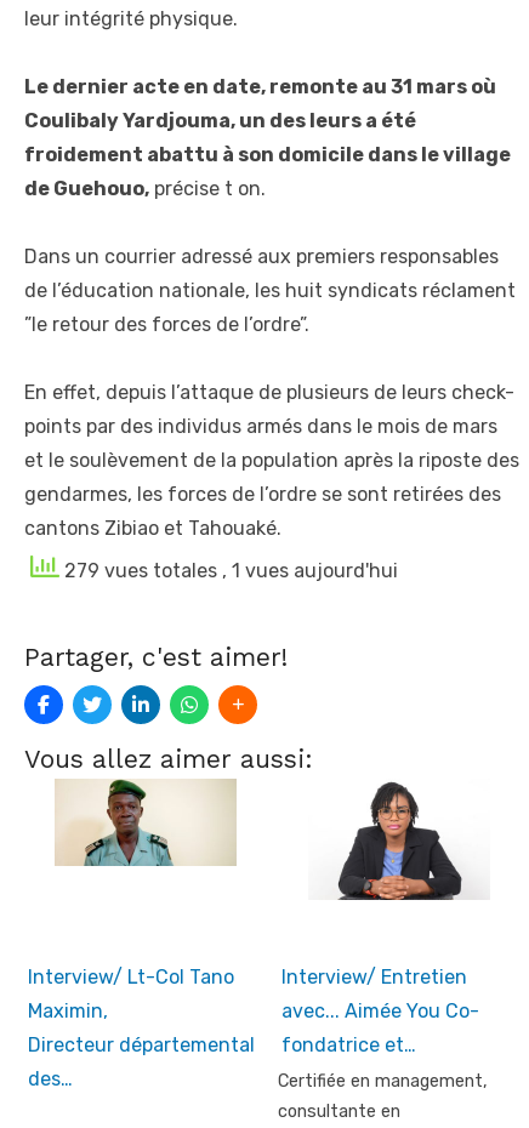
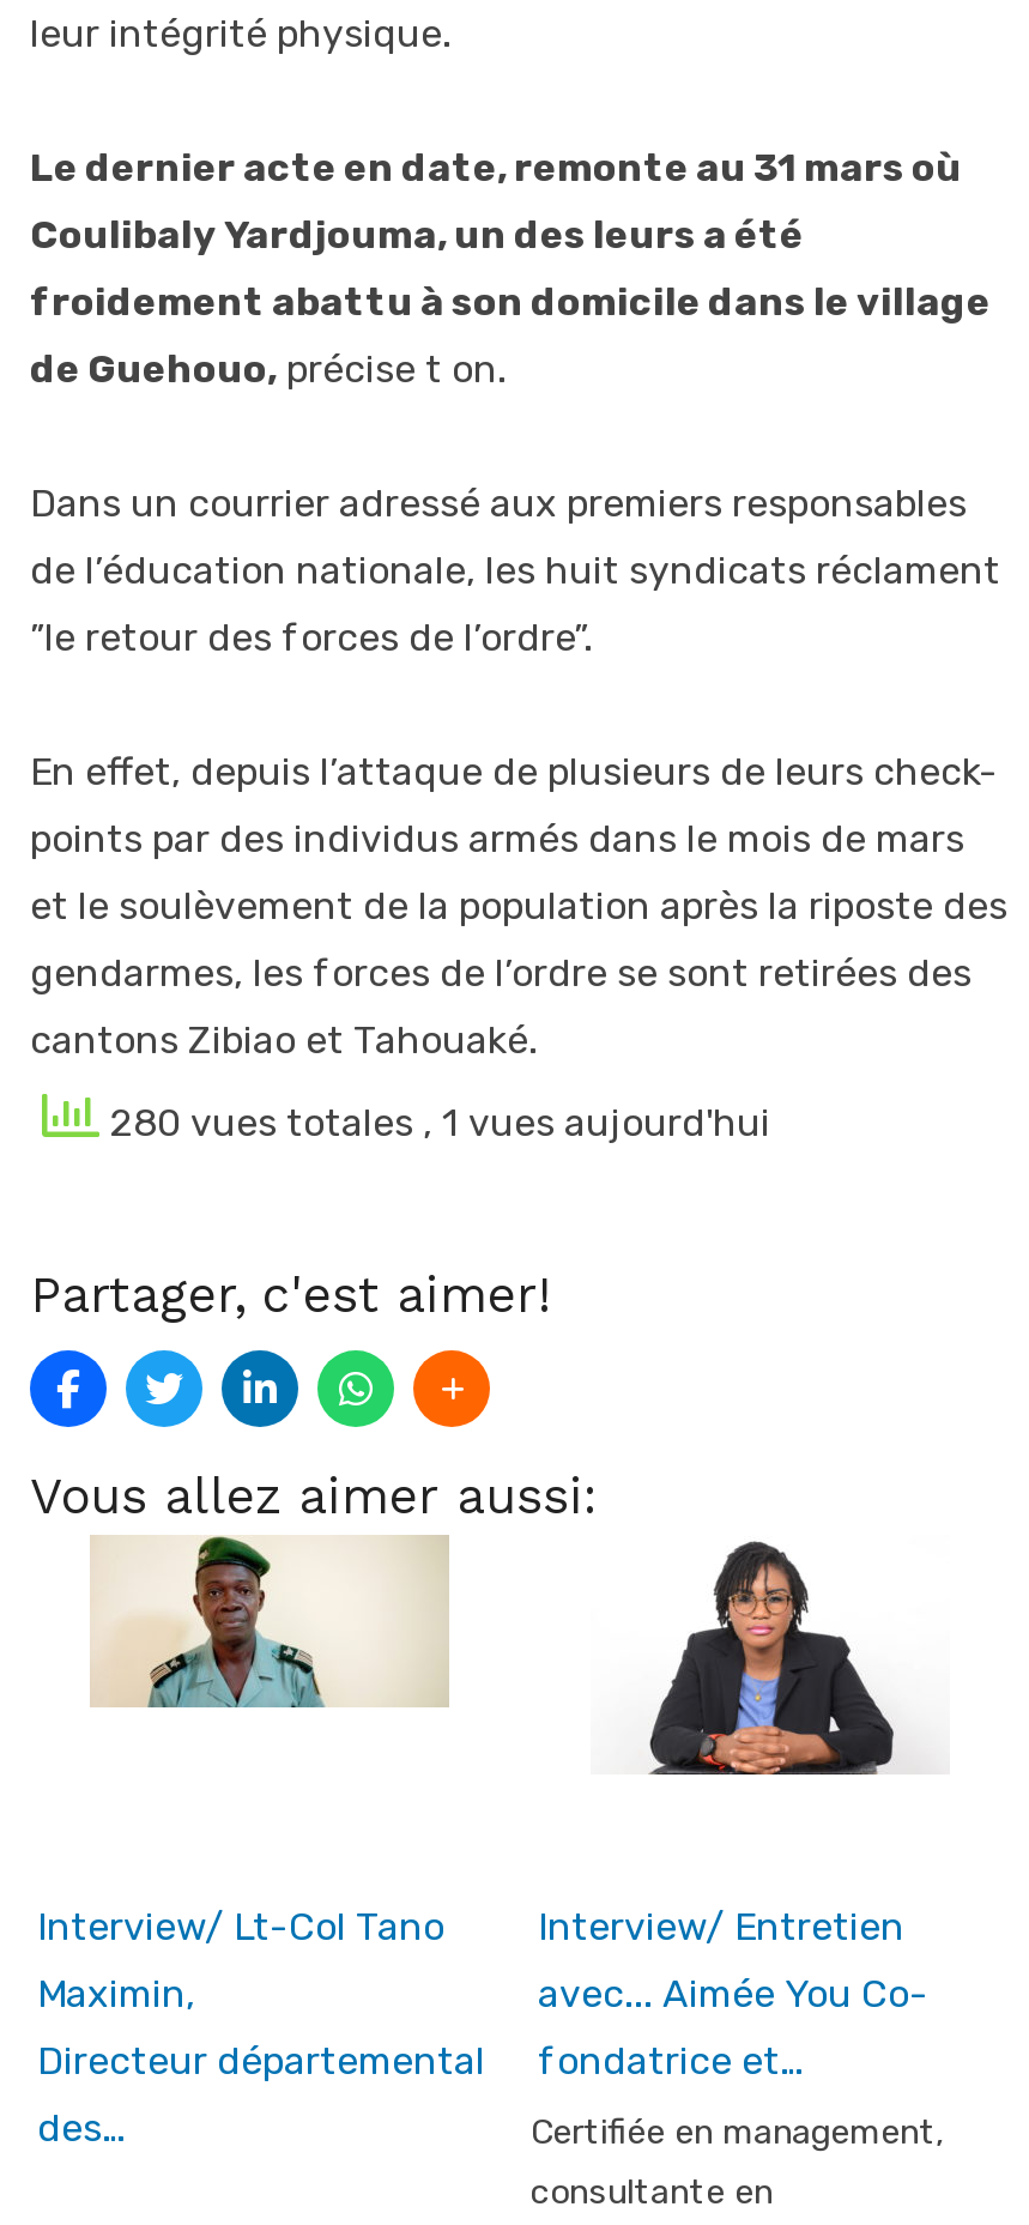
- 279 vues totales, 1 vues aujourd'hui
+ 280 vues totales, 1 vues aujourd'hui
